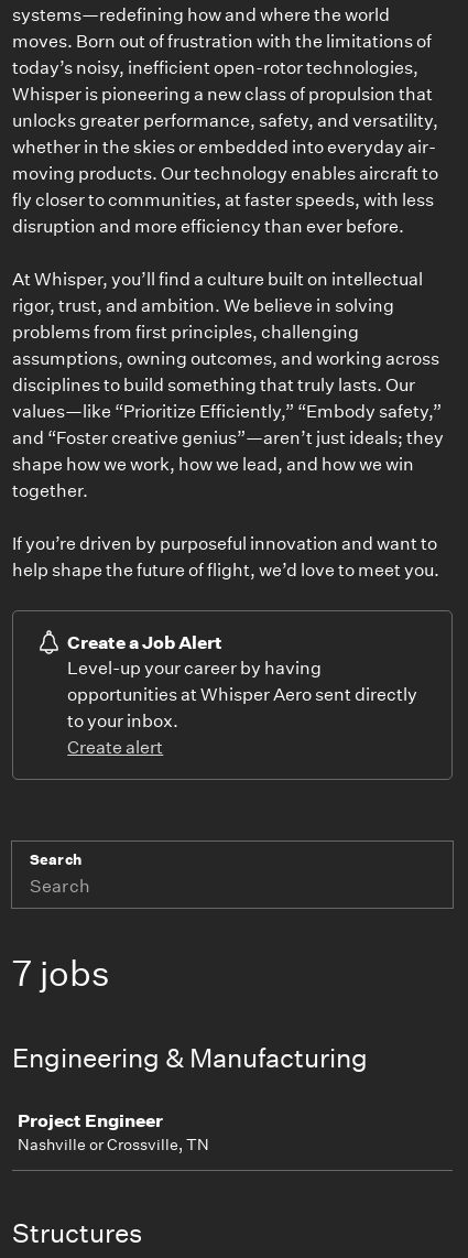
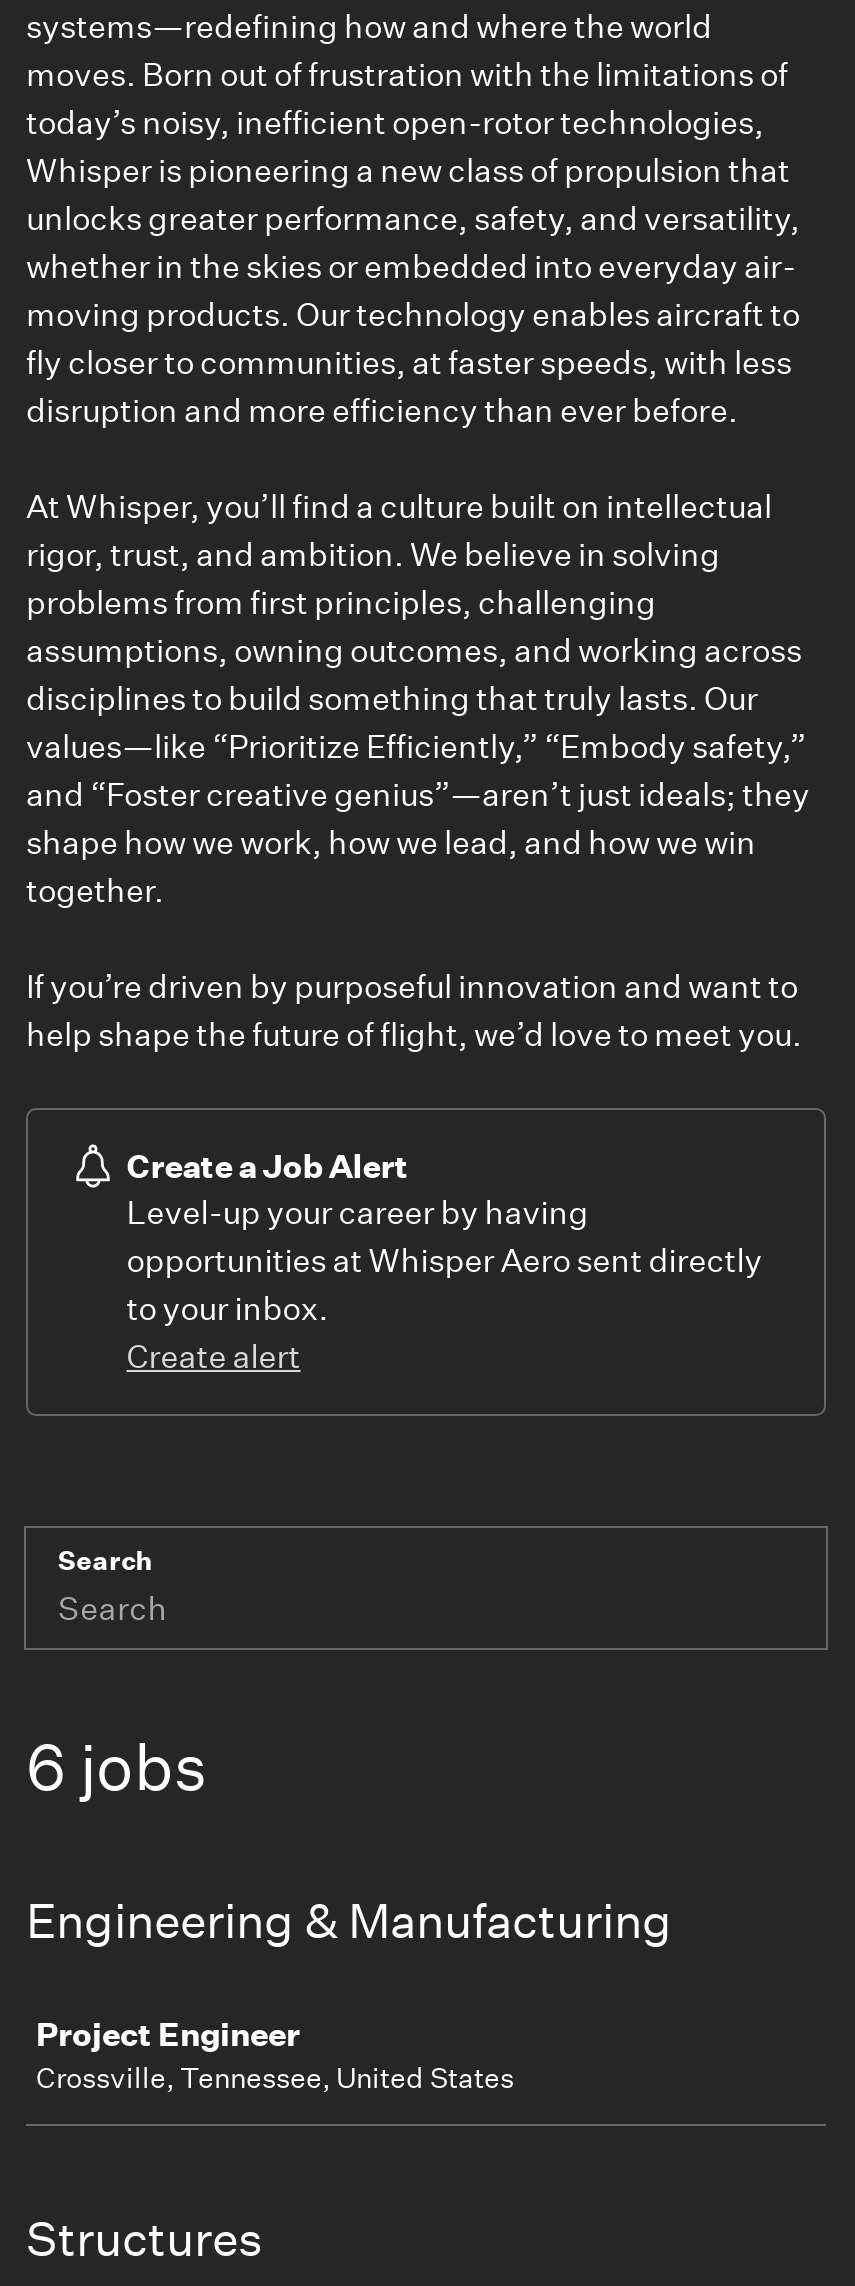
- 7 jobs
+ 6 jobs

- Nashville or Crossville, TN
+ Crossville, Tennessee, United States
